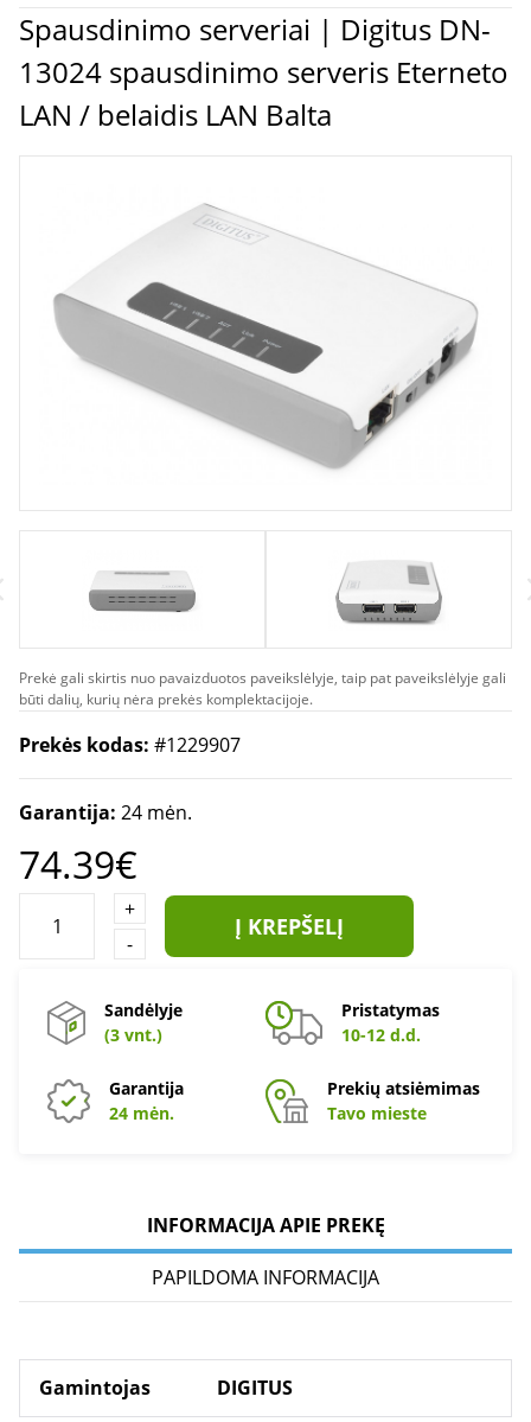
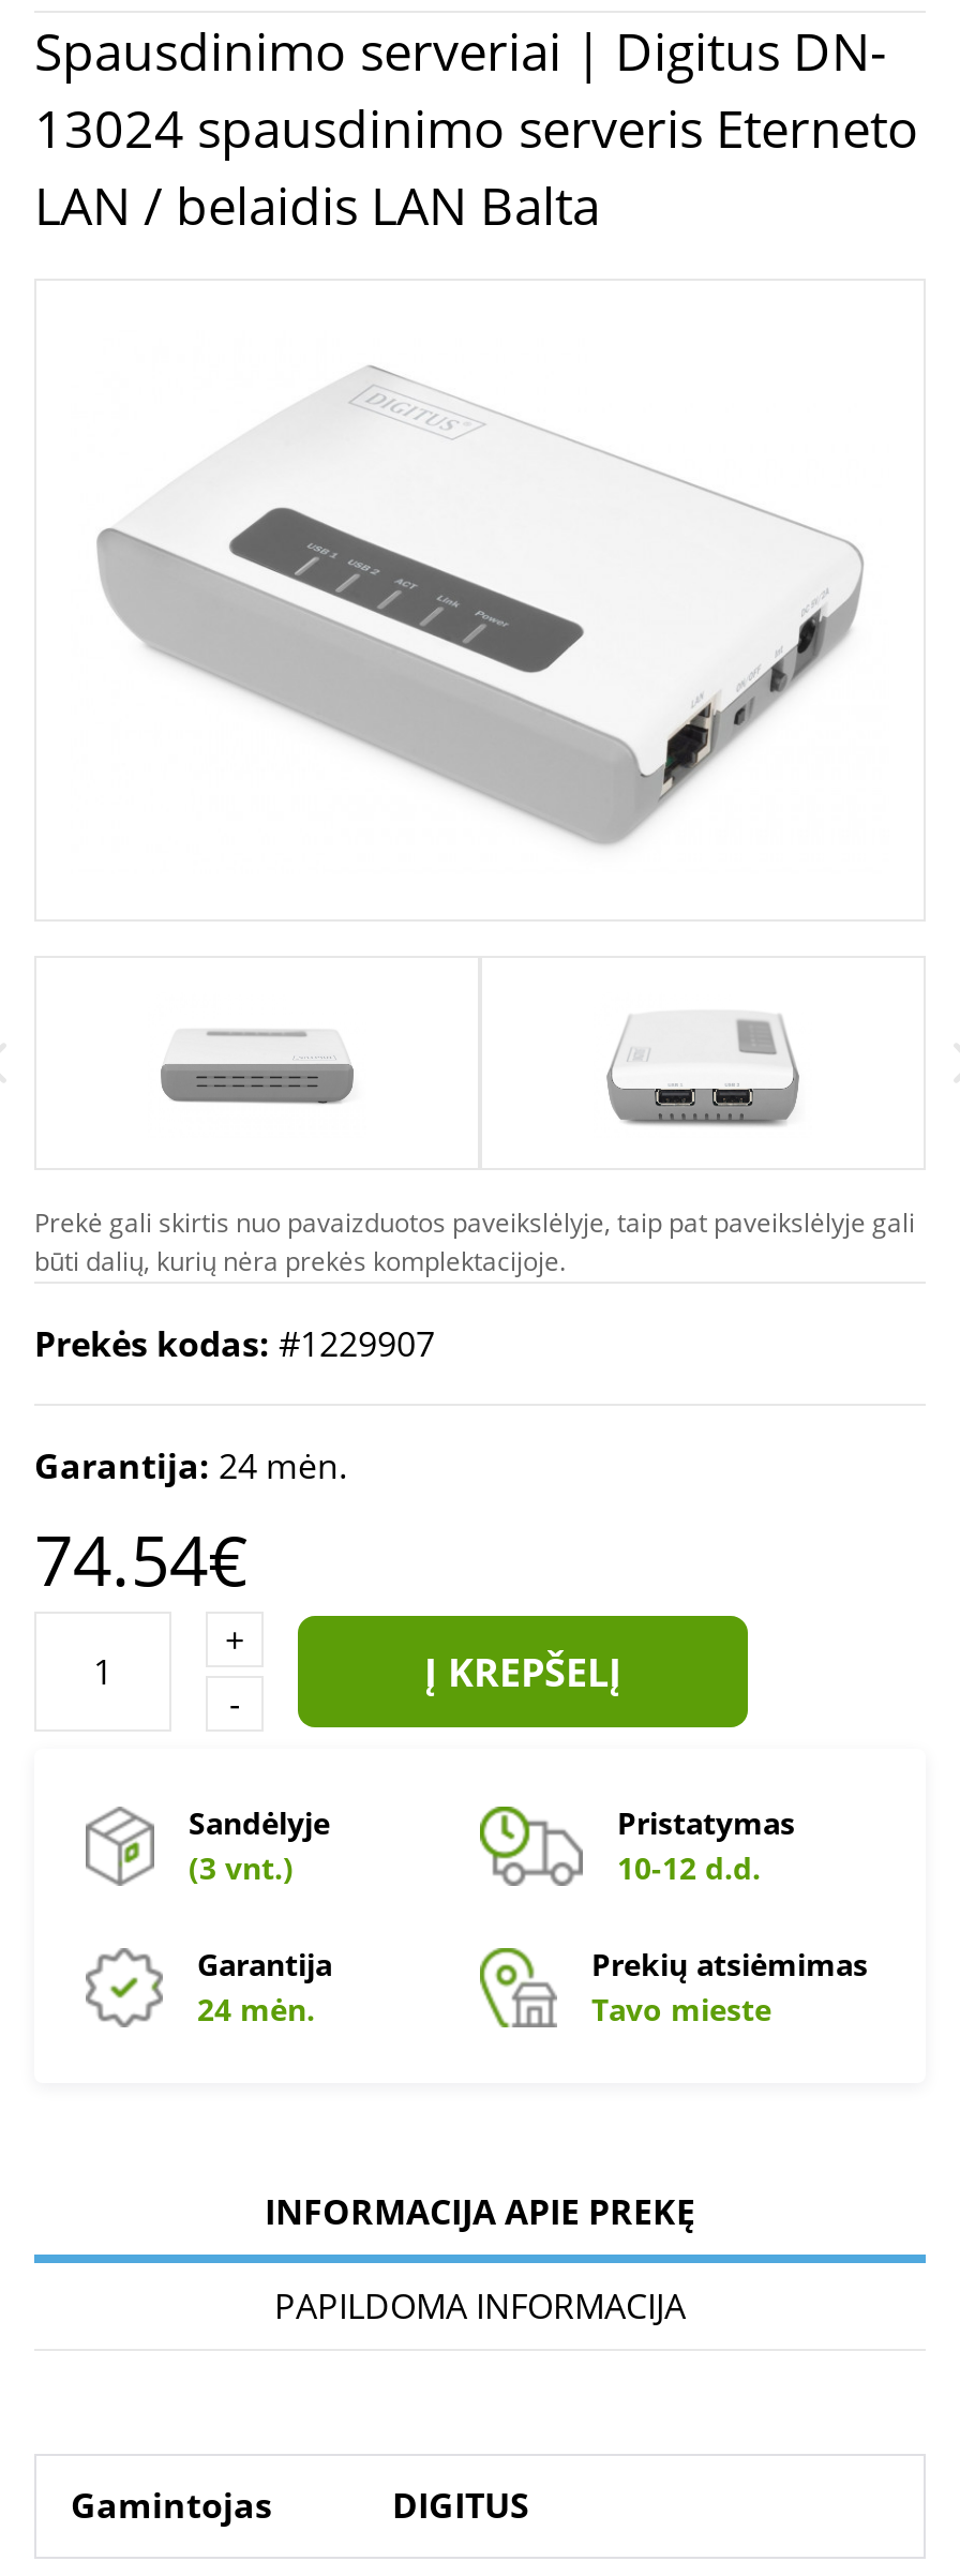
- 74.39€
+ 74.54€
